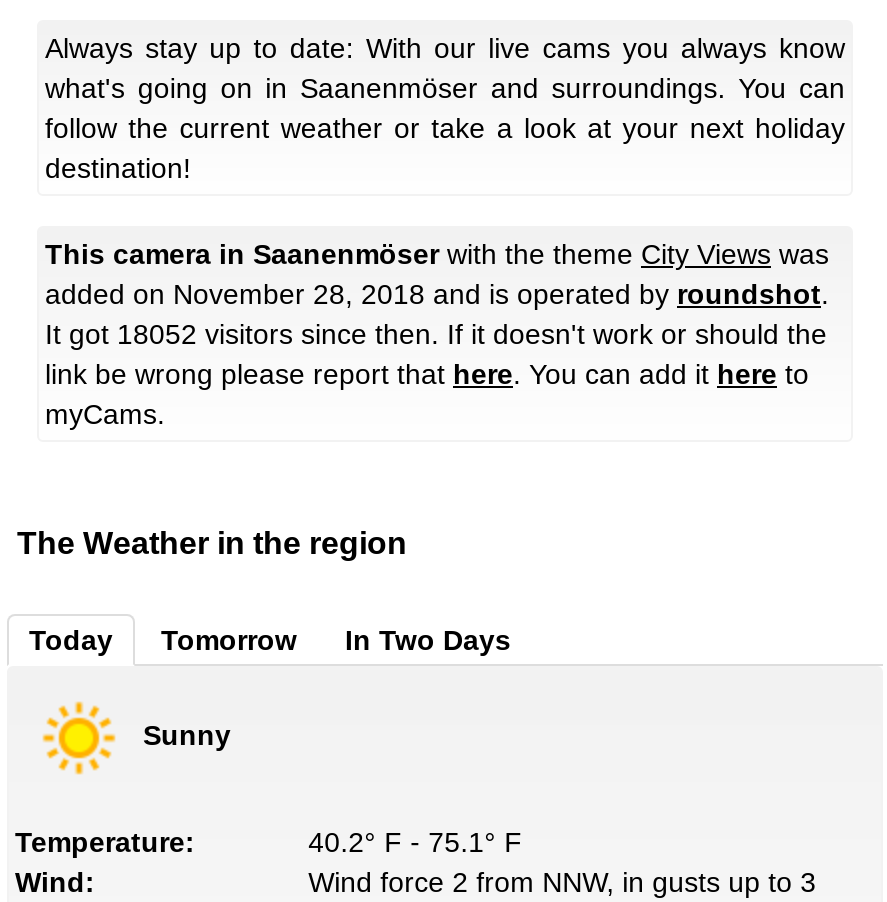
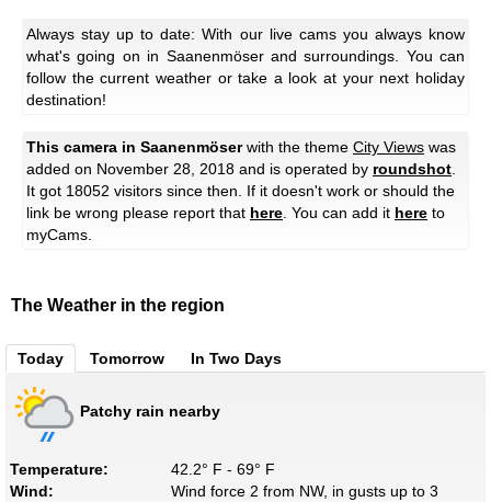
- [image]
- Sunny
+ [image]
+ Patchy rain nearby

- 40.2° F - 75.1° F
+ 42.2° F - 69° F

- Wind force 2 from NNW, in gusts up to 3
+ Wind force 2 from NW, in gusts up to 3
